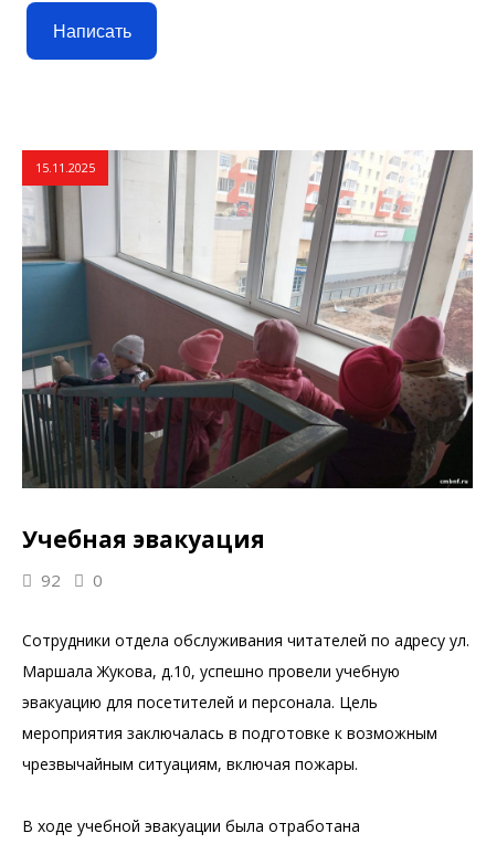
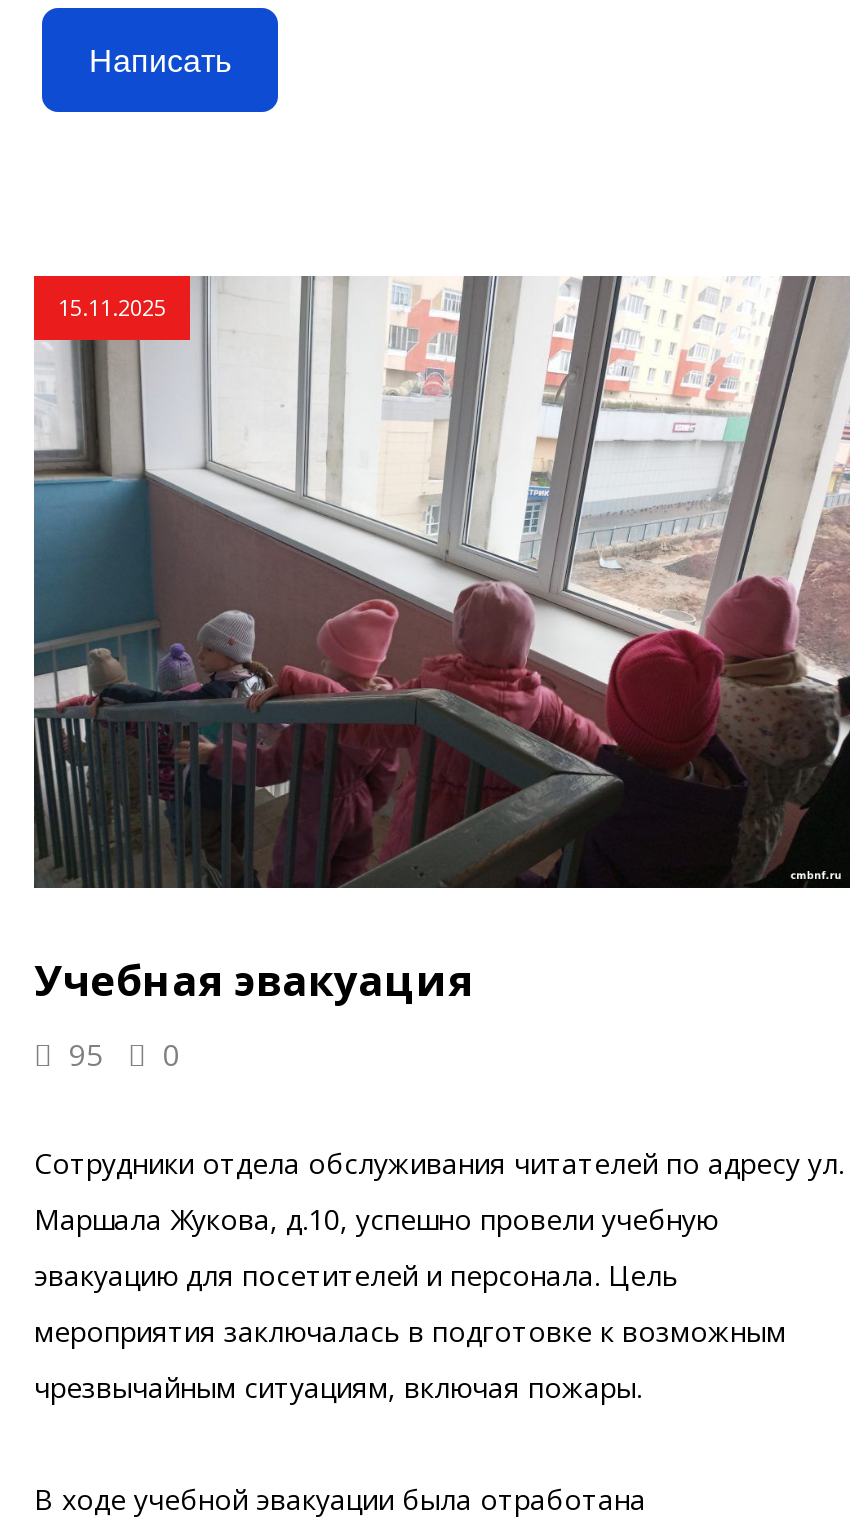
- 92 0
+ 95 0
